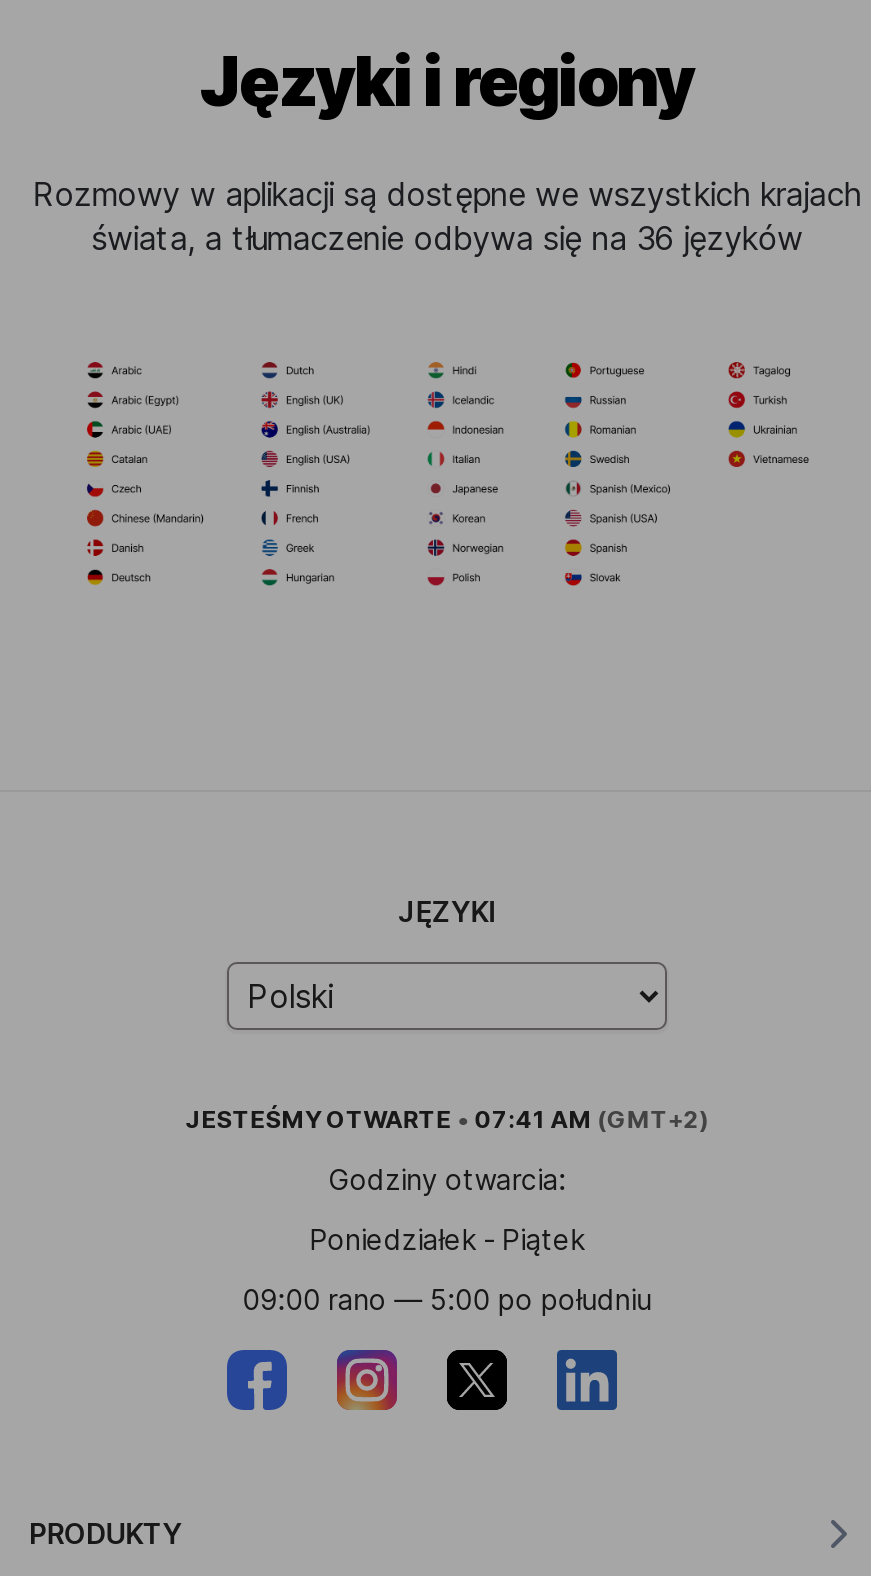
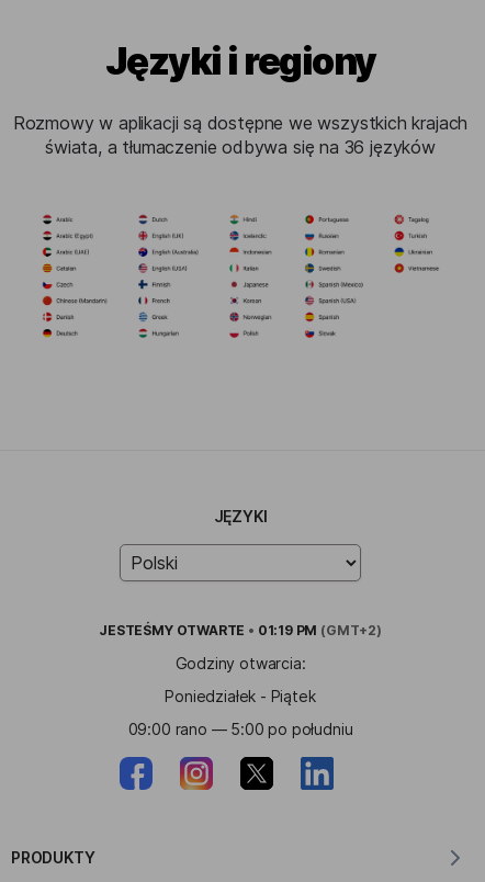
- JESTEŚMYOTWARTE • 07:41 AM (GMT+2)
+ JESTEŚMYOTWARTE • 01:19 PM (GMT+2)
